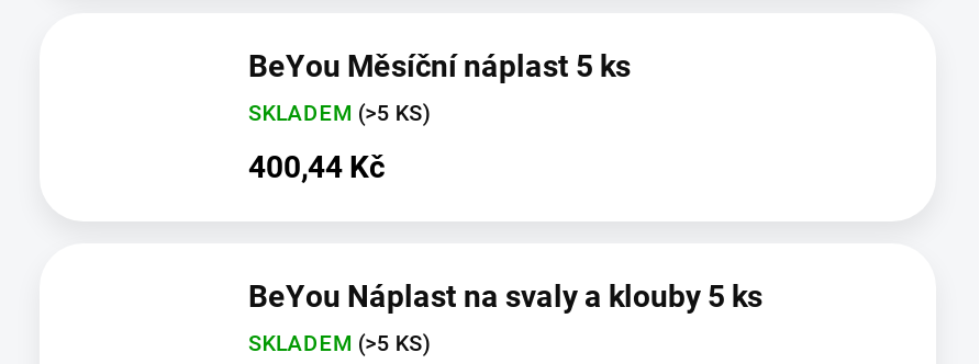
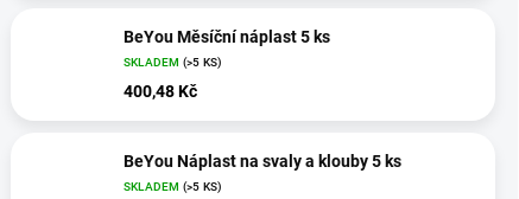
- 400,44 Kč
+ 400,48 Kč
